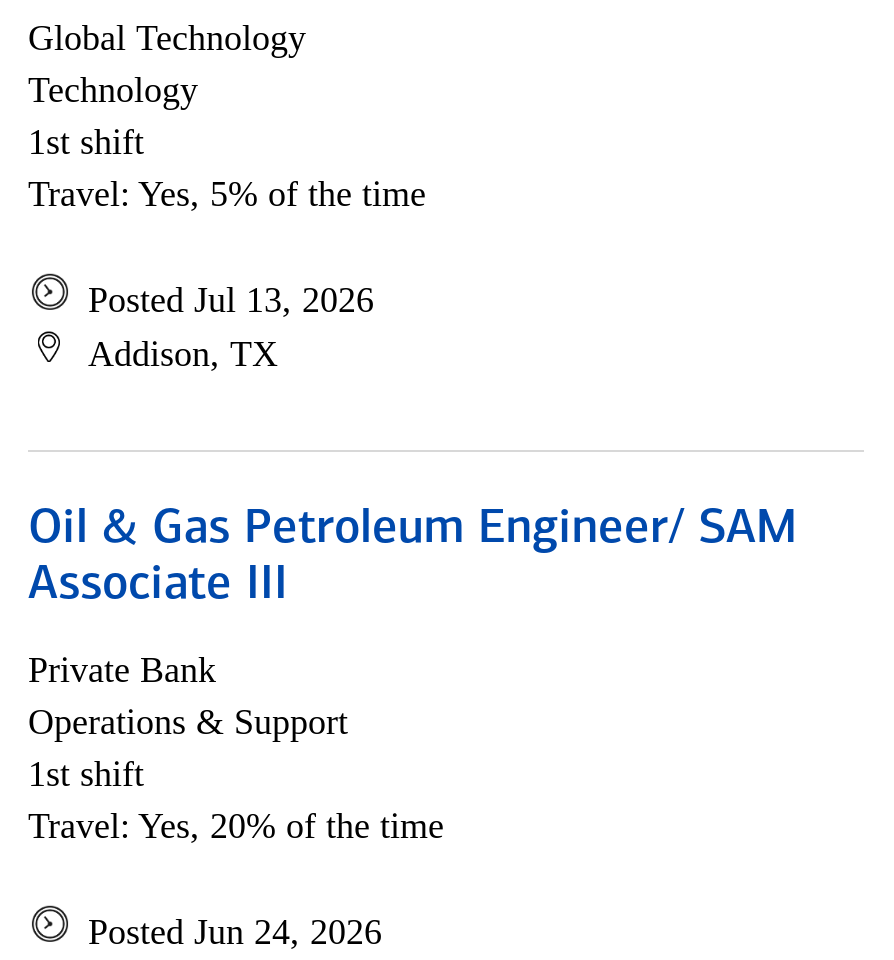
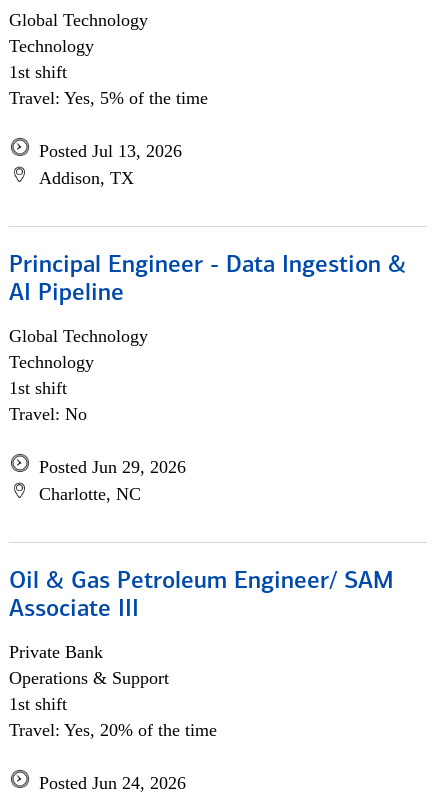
+ Principal Engineer - Data Ingestion &
+ AI Pipeline
+ Global Technology
+ Technology
+ 1st shift
+ Travel: No
+ Posted Jun 29, 2026
+ Charlotte, NC
